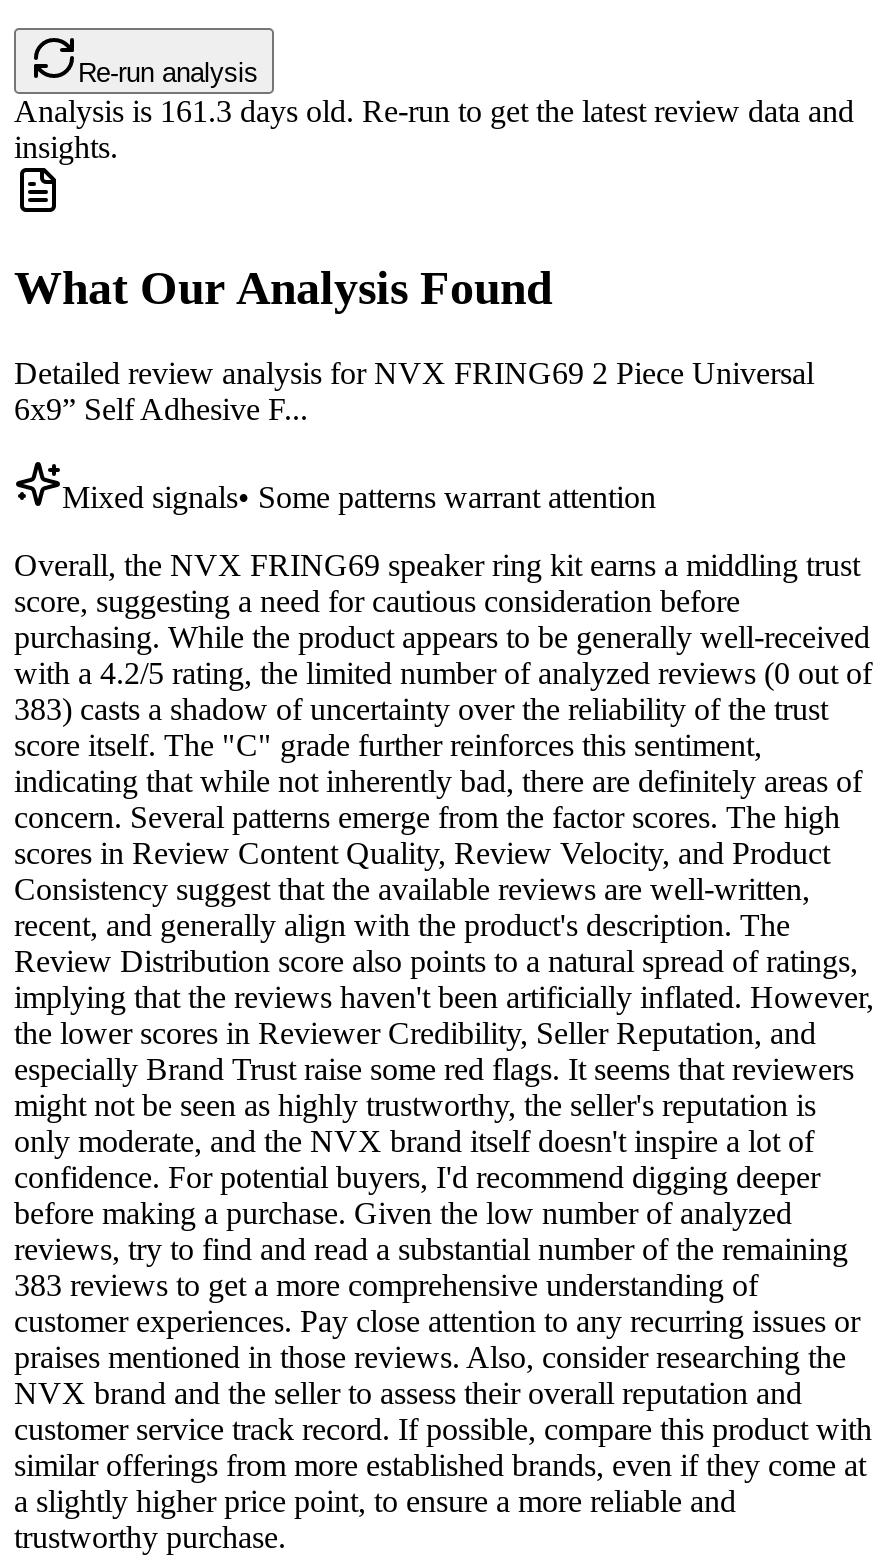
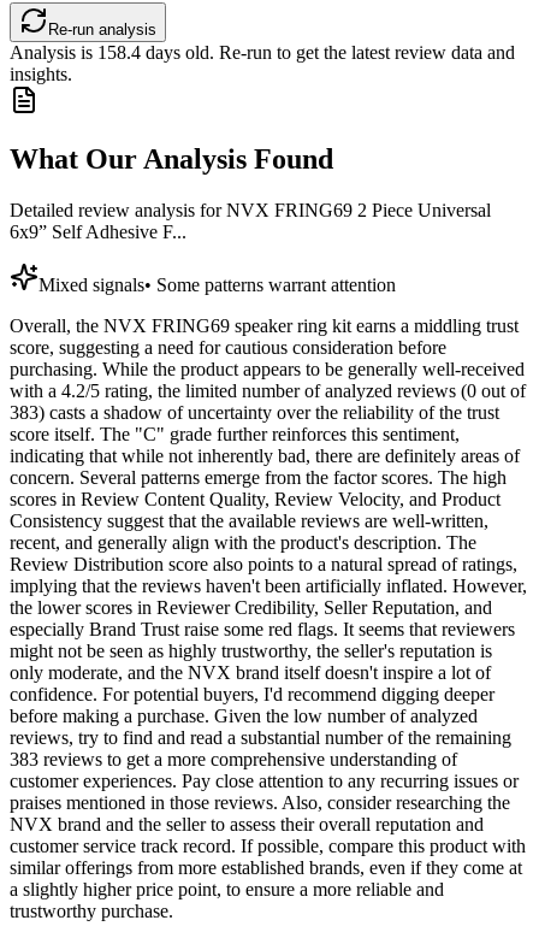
- Analysis is161.3days old. Re-run to get the latest review data and
+ Analysis is158.4days old. Re-run to get the latest review data and
